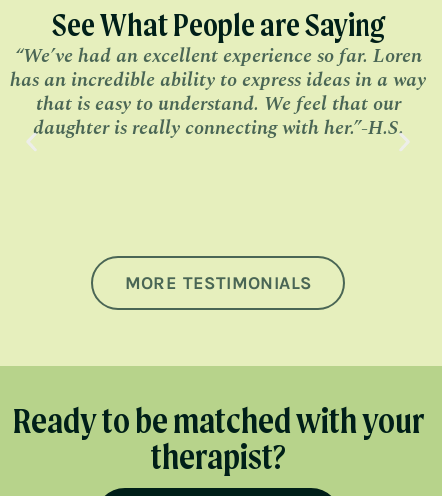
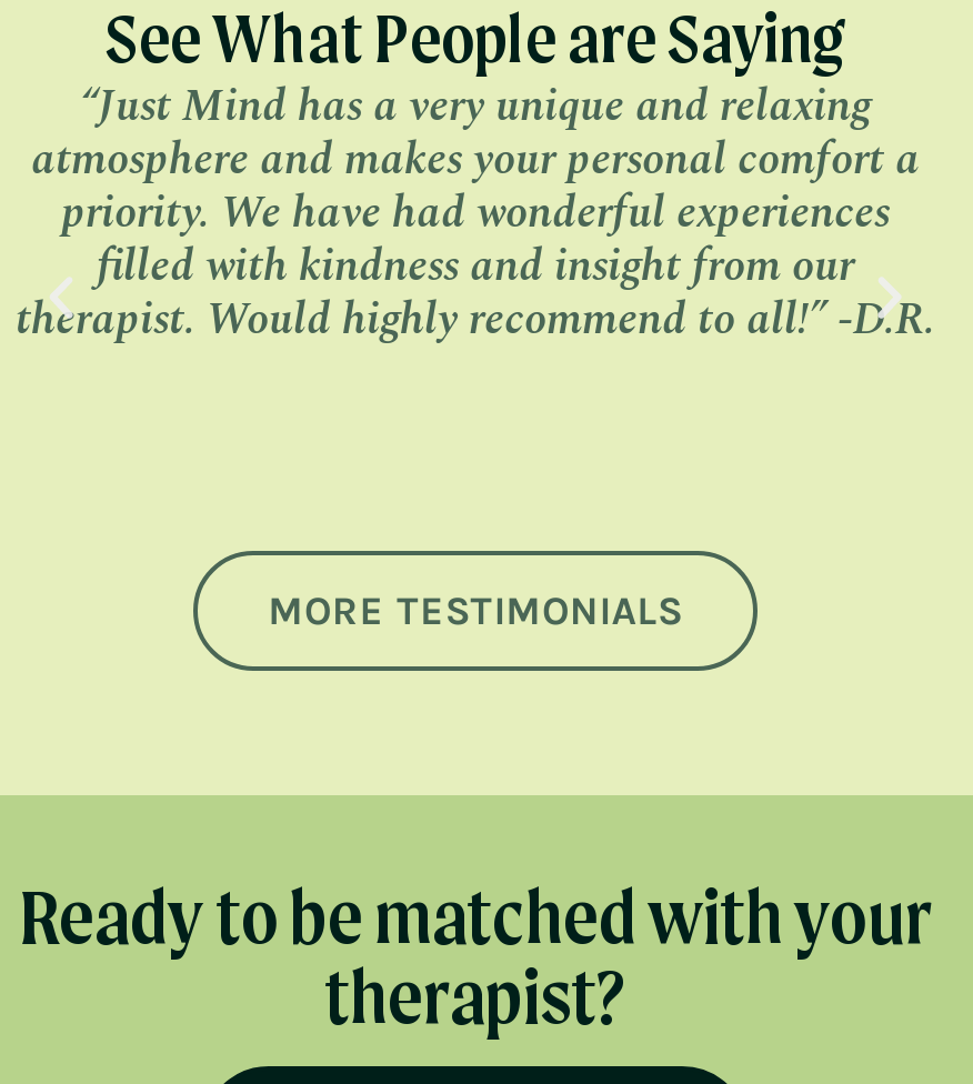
- “We’ve had an excellent experience so far. Loren
- has an incredible ability to express ideas in a way
- that is easy to understand. We feel that our
- daughter is really connecting with her.”-H.S.
+ “Just Mind has a very unique and relaxing
+ atmosphere and makes your personal comfort a
+ priority. We have had wonderful experiences
+ filled with kindness and insight from our
+ therapist. Would highly recommend to all!” -D.R.
